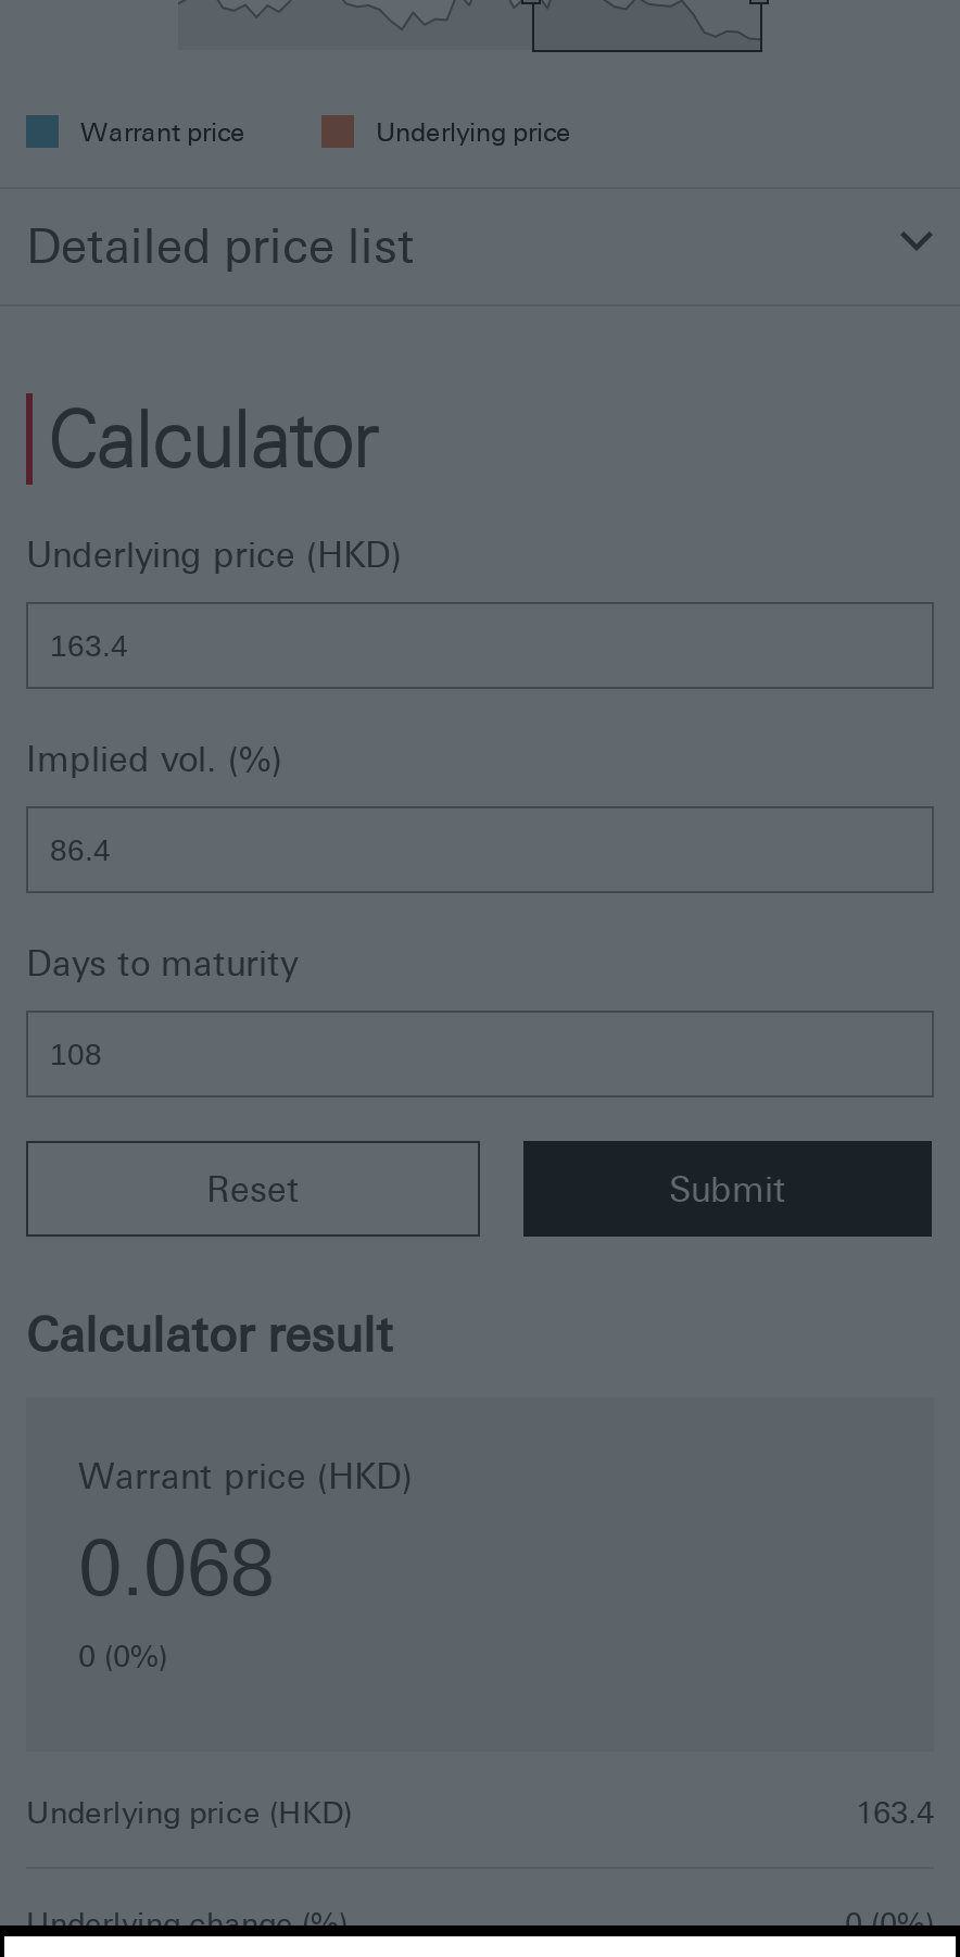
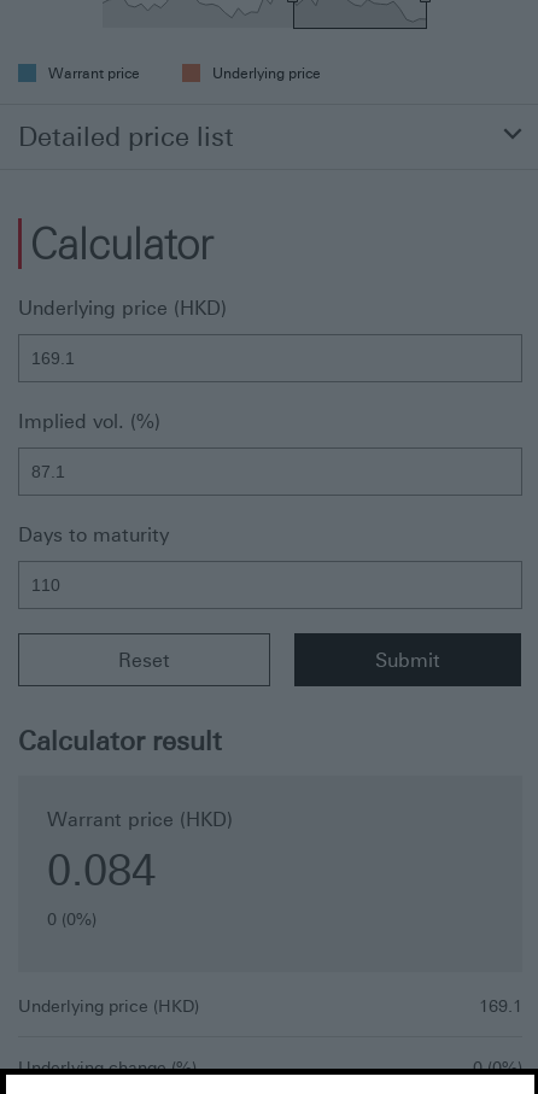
- 0.068
+ 0.084

- 163.4
+ 169.1
